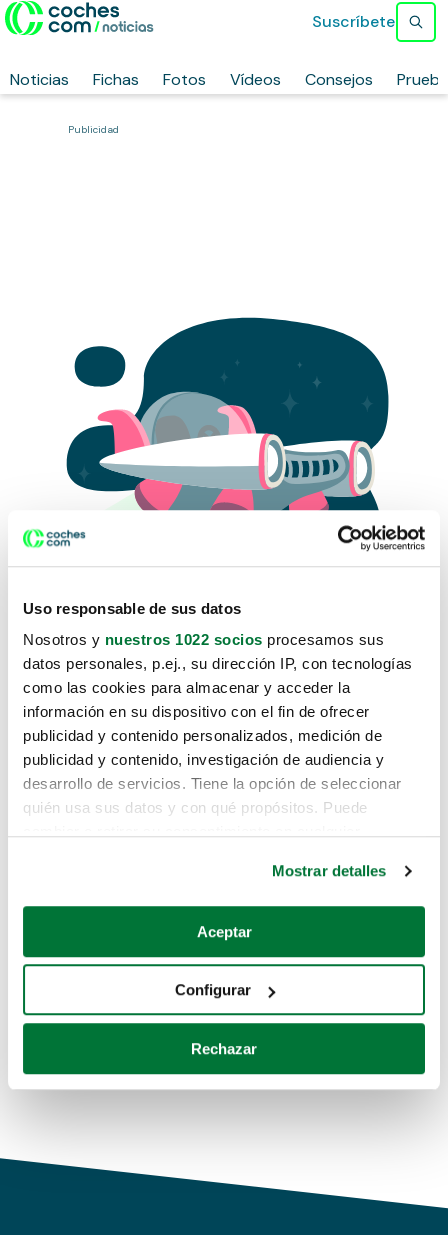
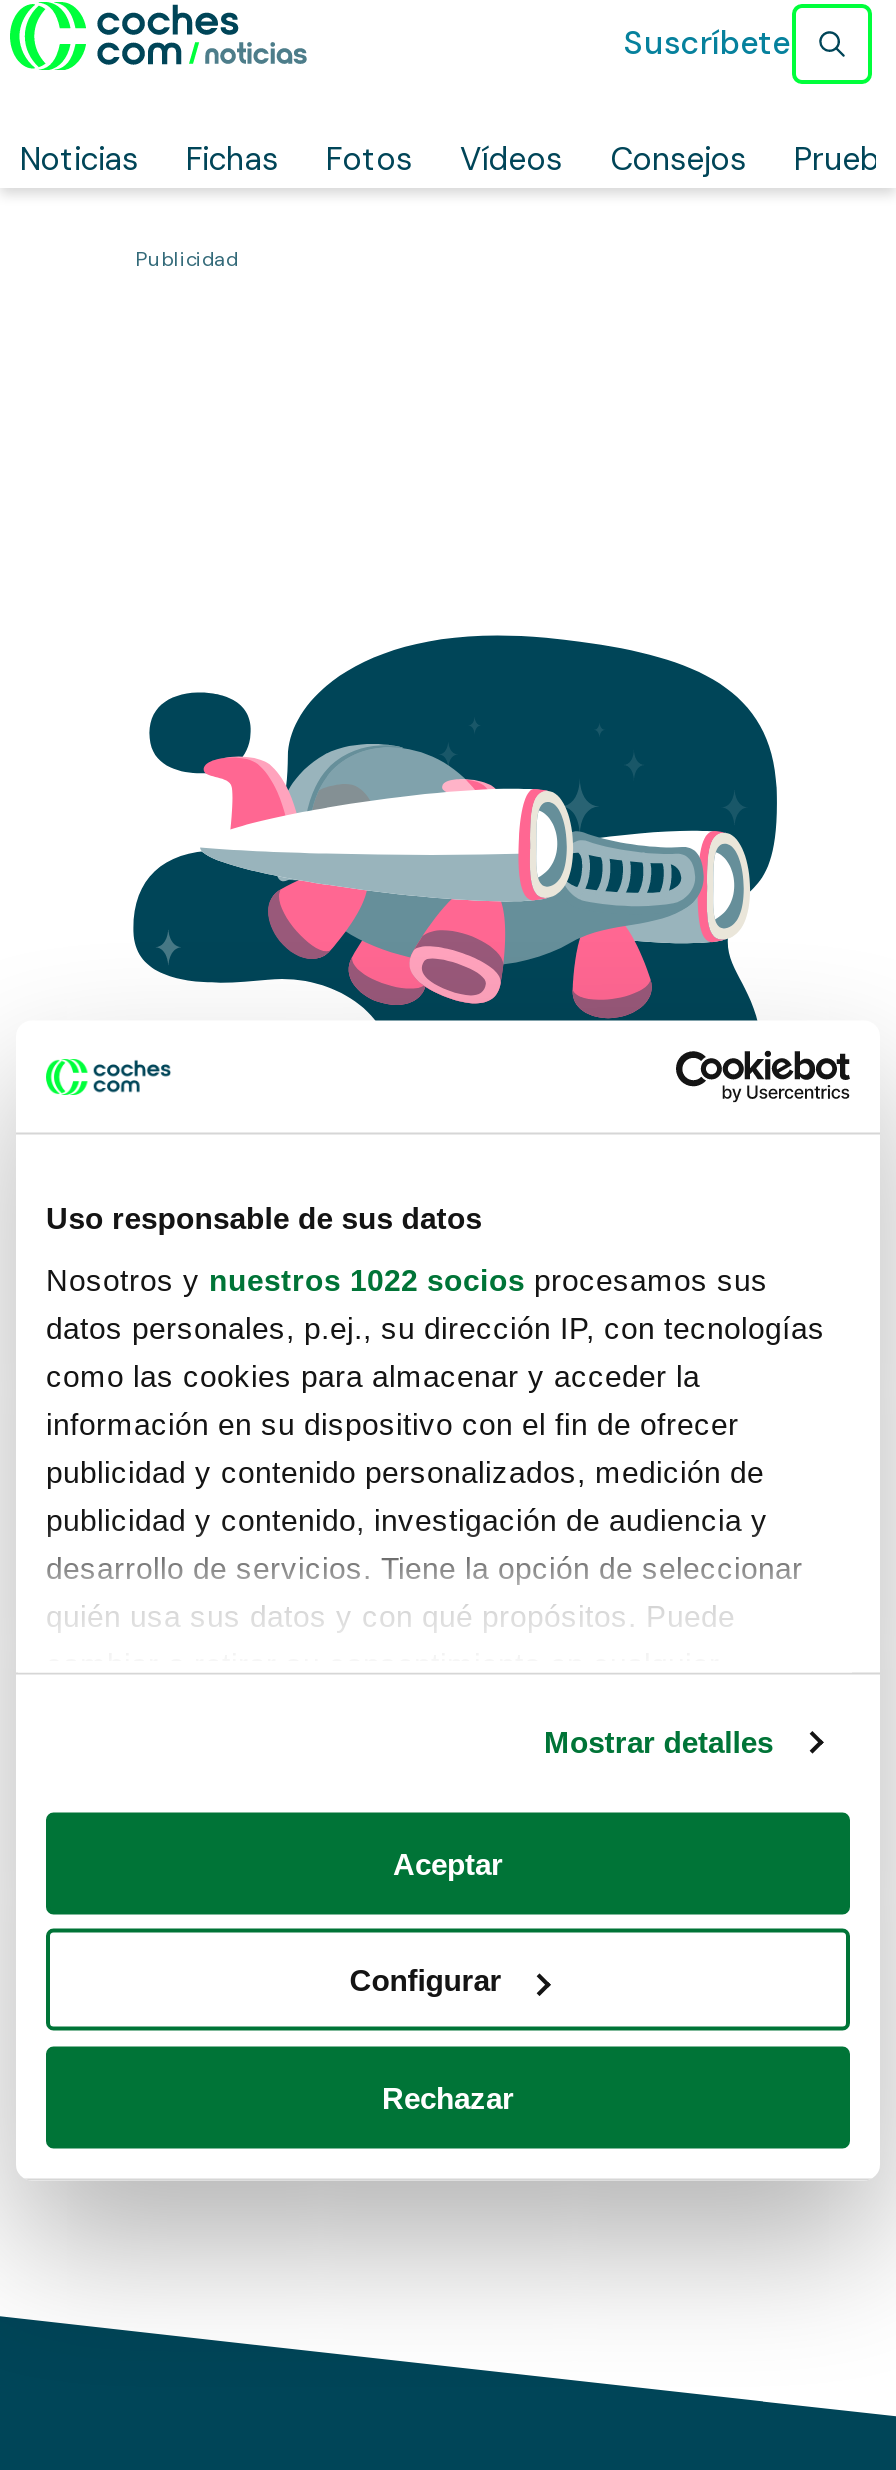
- [image]
+ [image]
